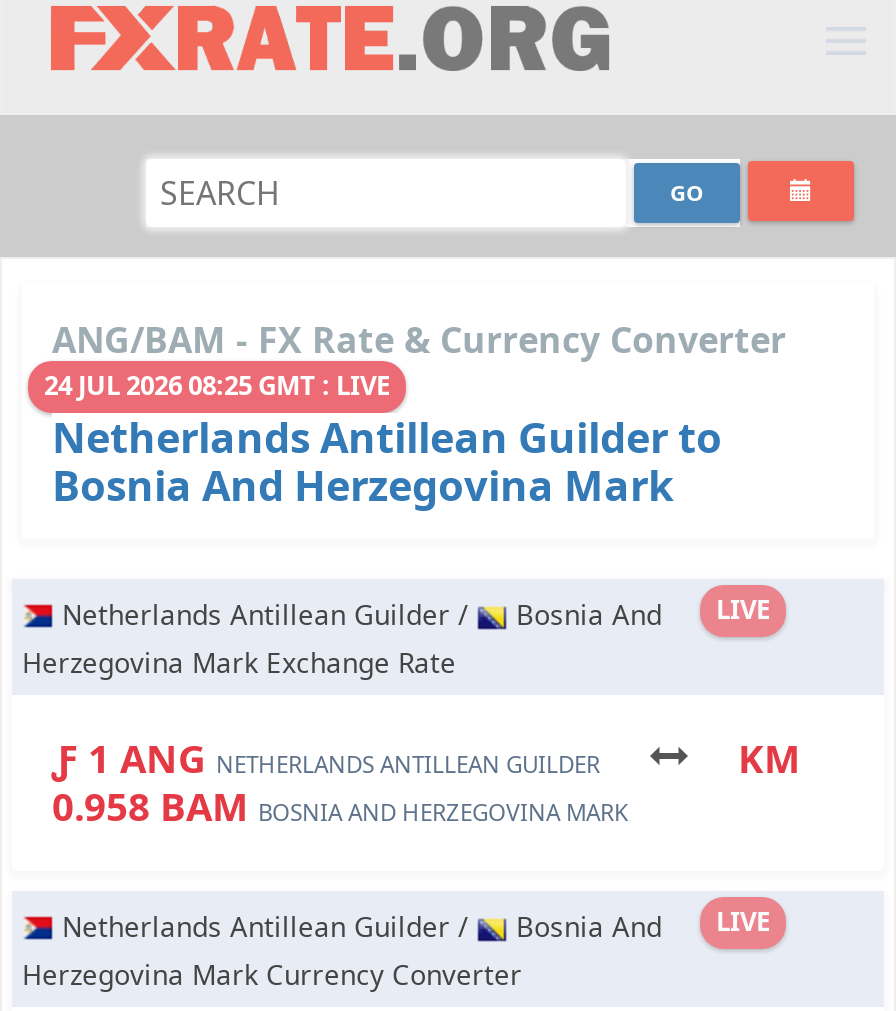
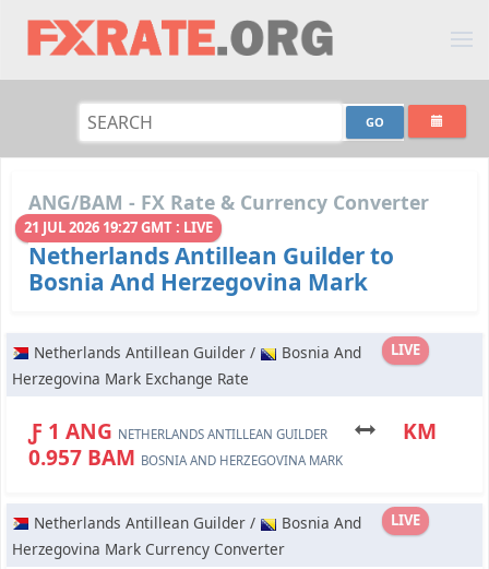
- 24 JUL 2026 08:25 GMT : LIVE
+ 21 JUL 2026 19:27 GMT : LIVE

- 0.958 BAM BOSNIA AND HERZEGOVINA MARK
+ 0.957 BAM BOSNIA AND HERZEGOVINA MARK
